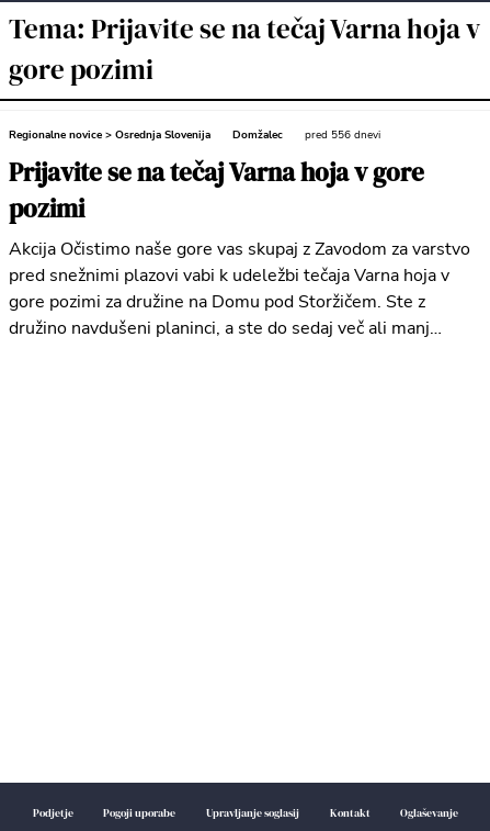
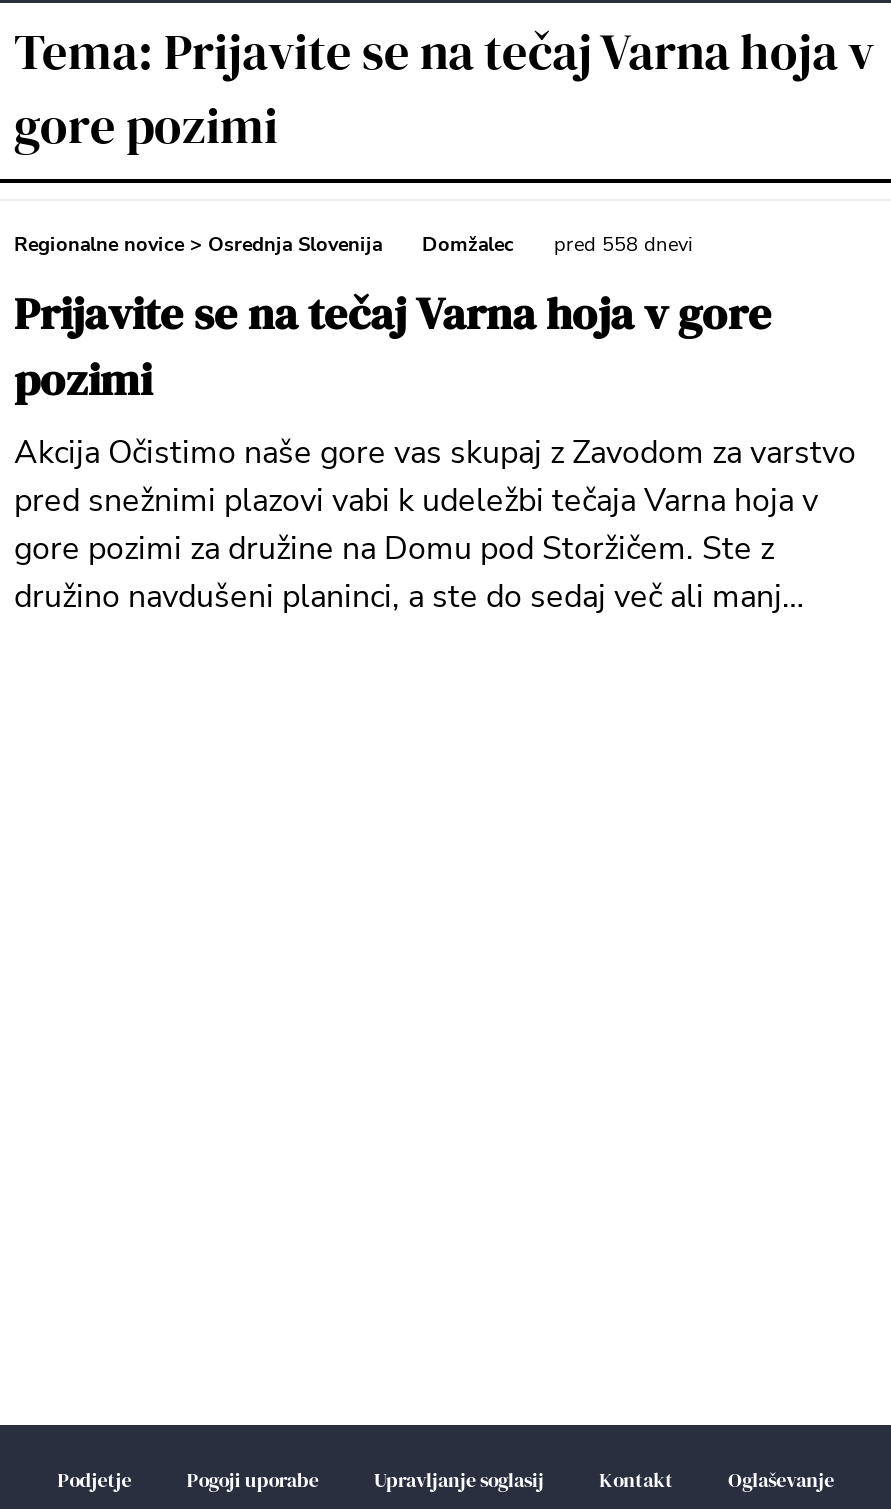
- Regionalne novice > Osrednja Slovenija Domžalec pred 556 dnevi
+ Regionalne novice > Osrednja Slovenija Domžalec pred 558 dnevi
